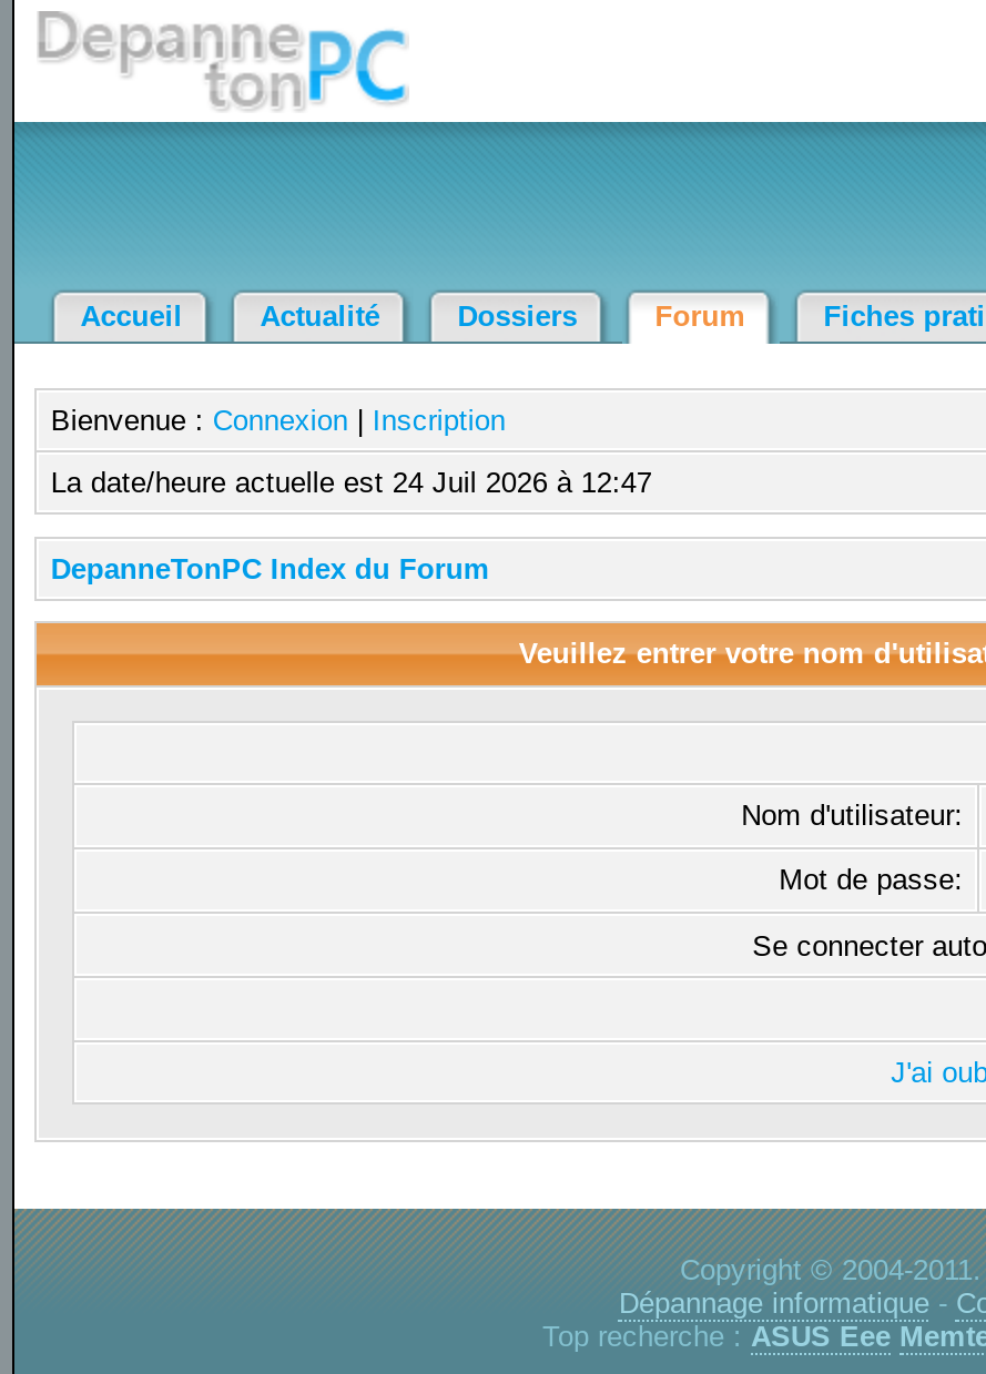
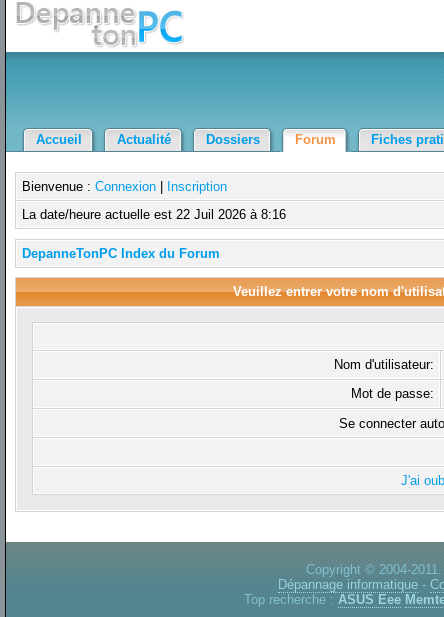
- La date/heure actuelle est 24 Juil 2026 à 12:47
+ La date/heure actuelle est 22 Juil 2026 à 8:16
